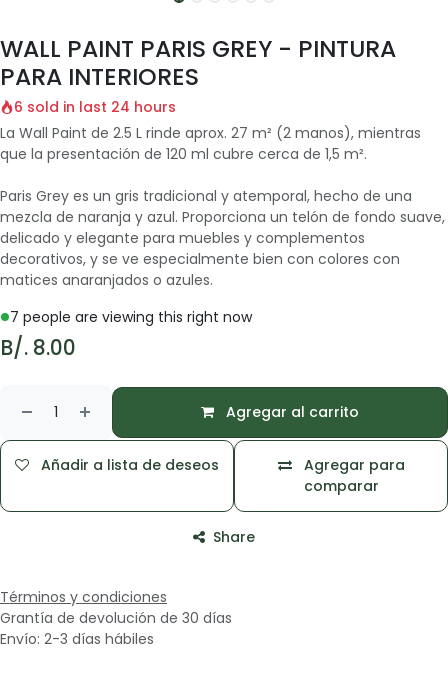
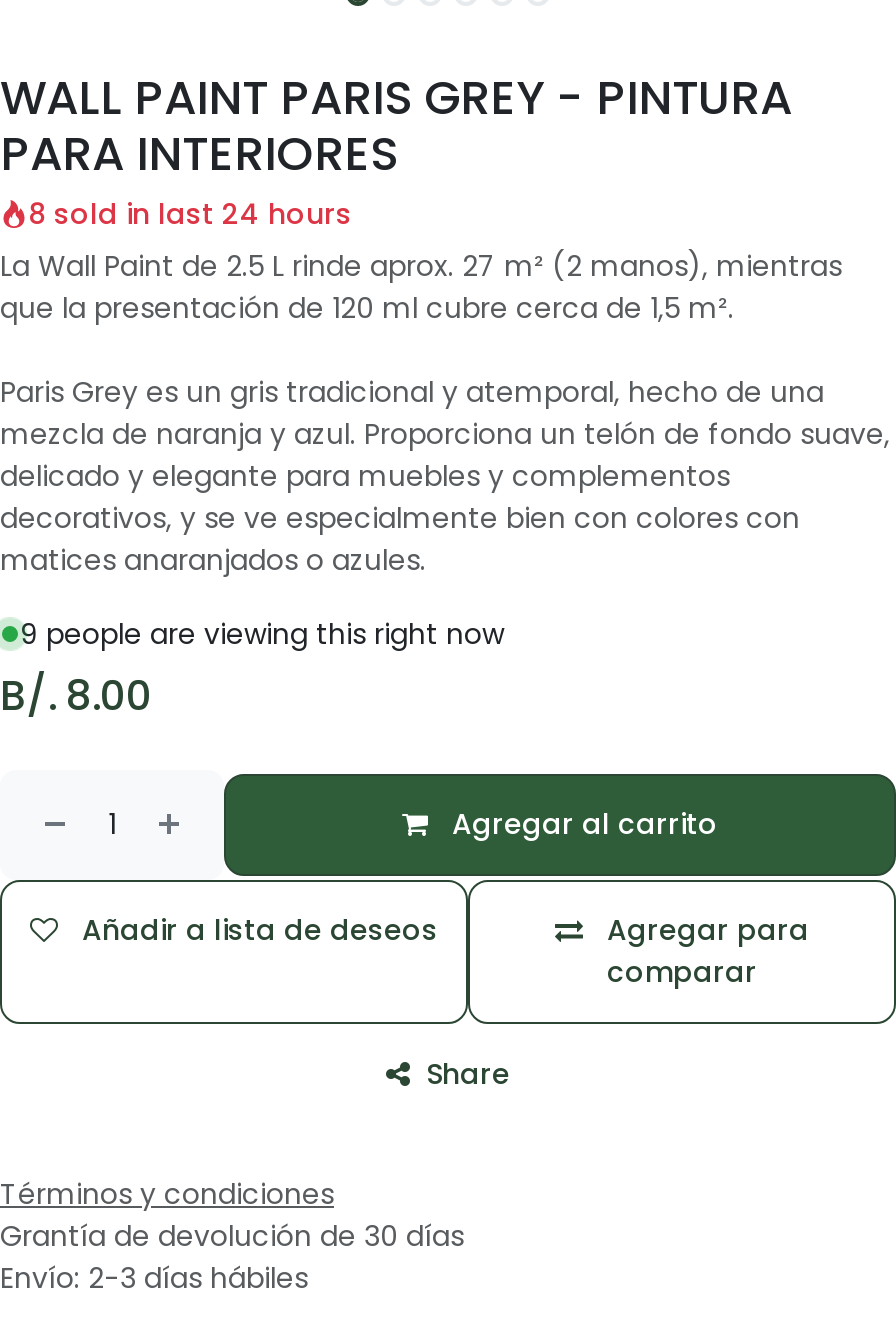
- 6 sold in last 24 hours
+ 8 sold in last 24 hours

- 7 people are viewing this right now
+ 9 people are viewing this right now
